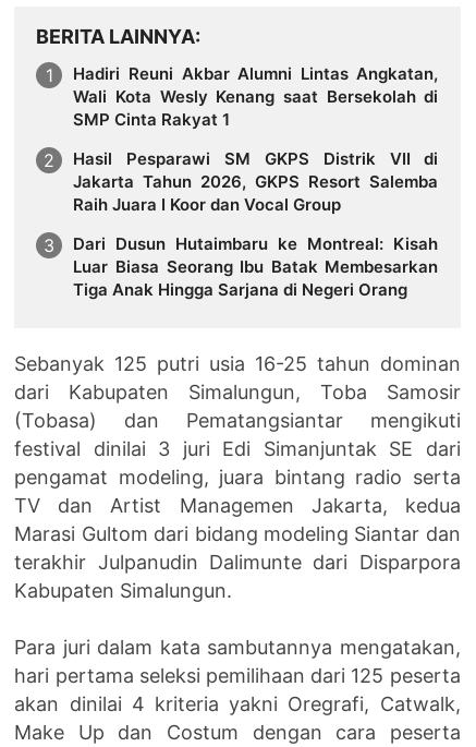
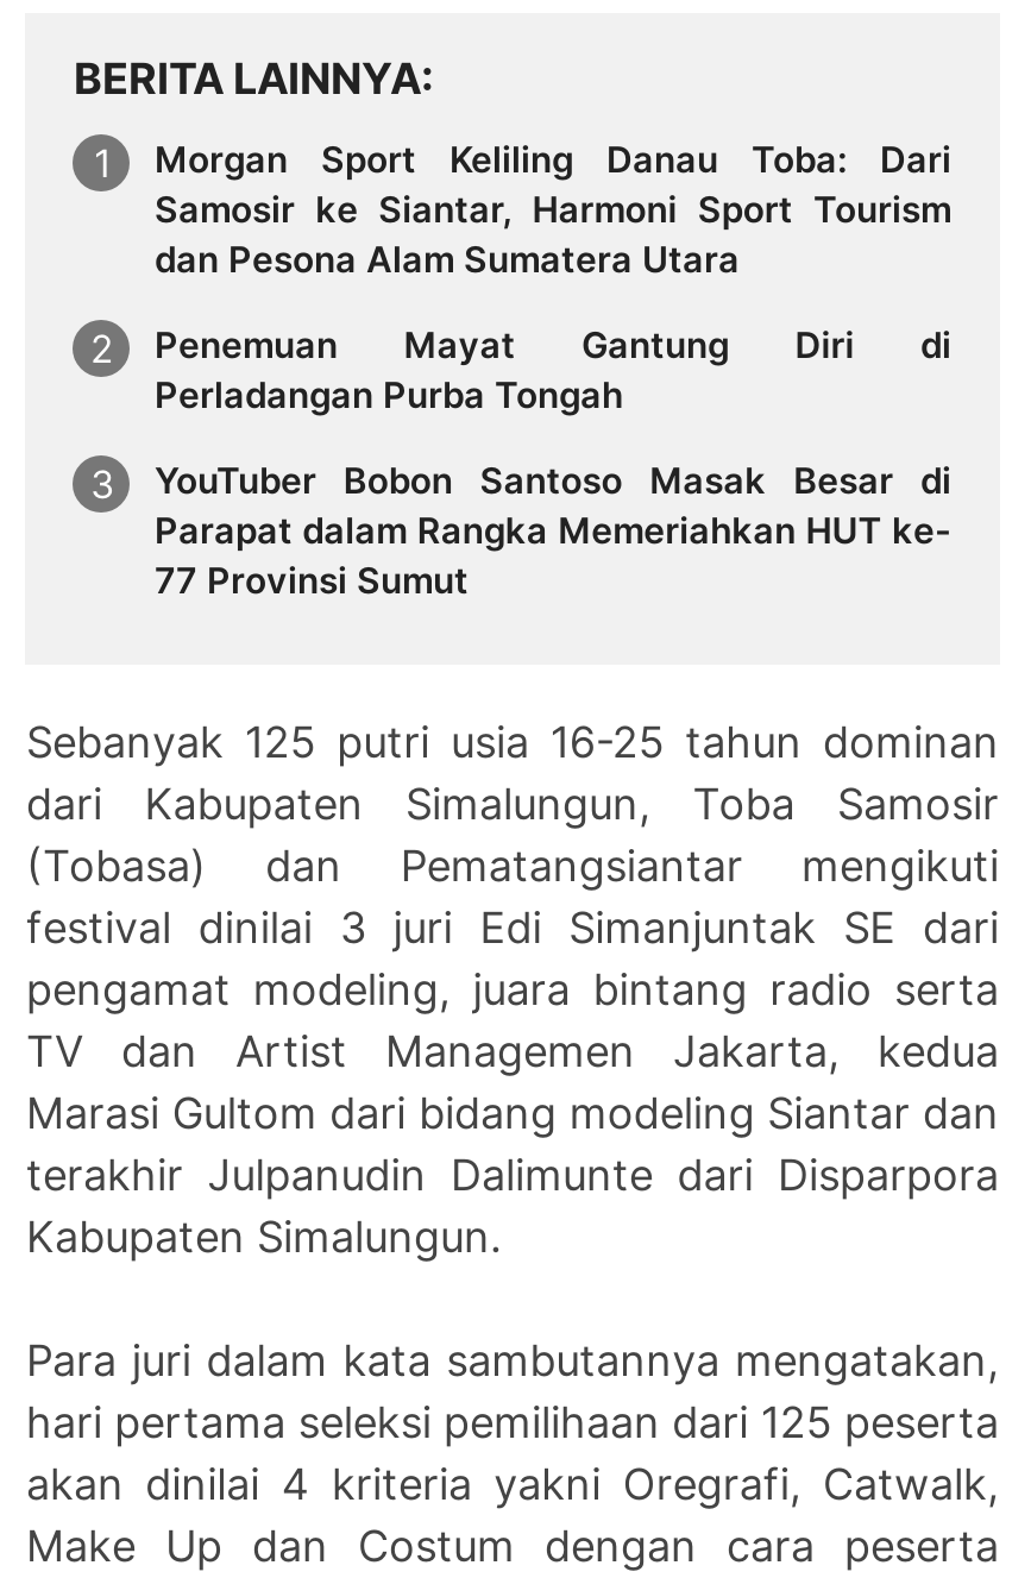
- Hadiri Reuni Akbar Alumni Lintas Angkatan,
- Wali Kota Wesly Kenang saat Bersekolah di
- SMP Cinta Rakyat 1
+ Morgan Sport Keliling Danau Toba: Dari
+ Samosir ke Siantar, Harmoni Sport Tourism
+ dan Pesona Alam Sumatera Utara

- Hasil Pesparawi SM GKPS Distrik VII di
- Jakarta Tahun 2026, GKPS Resort Salemba
- Raih Juara I Koor dan Vocal Group
+ Penemuan Mayat Gantung Diri di
+ Perladangan Purba Tongah

- Dari Dusun Hutaimbaru ke Montreal: Kisah
- Luar Biasa Seorang Ibu Batak Membesarkan
- Tiga Anak Hingga Sarjana di Negeri Orang
+ YouTuber Bobon Santoso Masak Besar di
+ Parapat dalam Rangka Memeriahkan HUT ke-
+ 77 Provinsi Sumut
